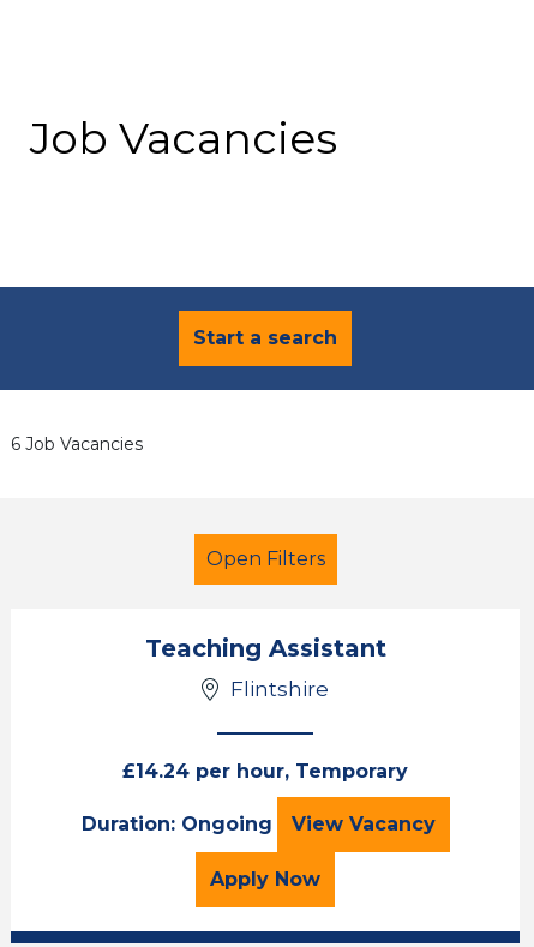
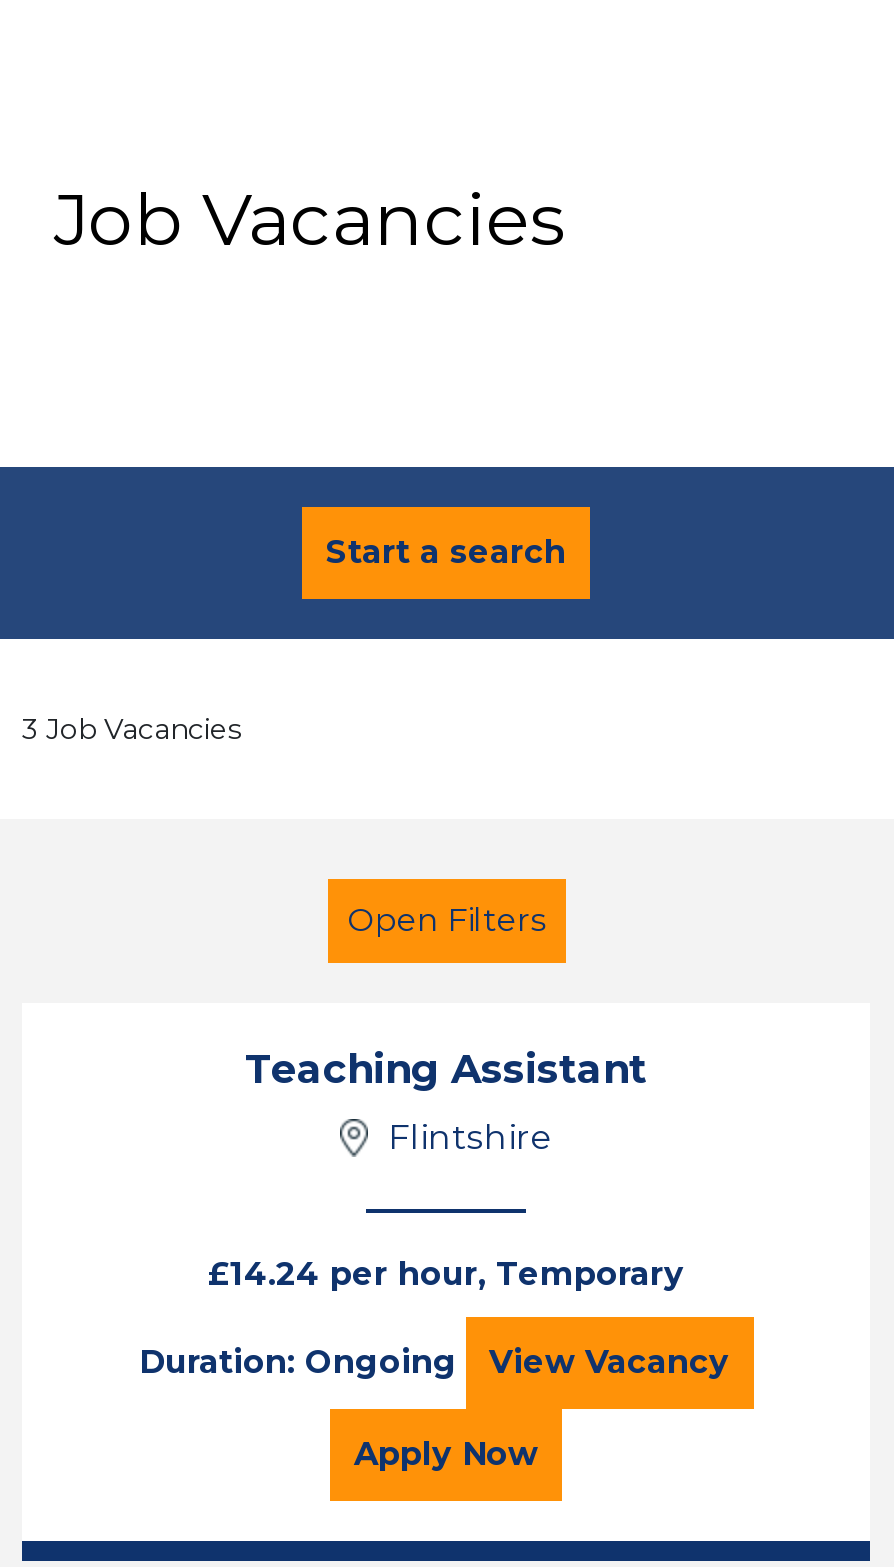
- 6 Job Vacancies
+ 3 Job Vacancies
